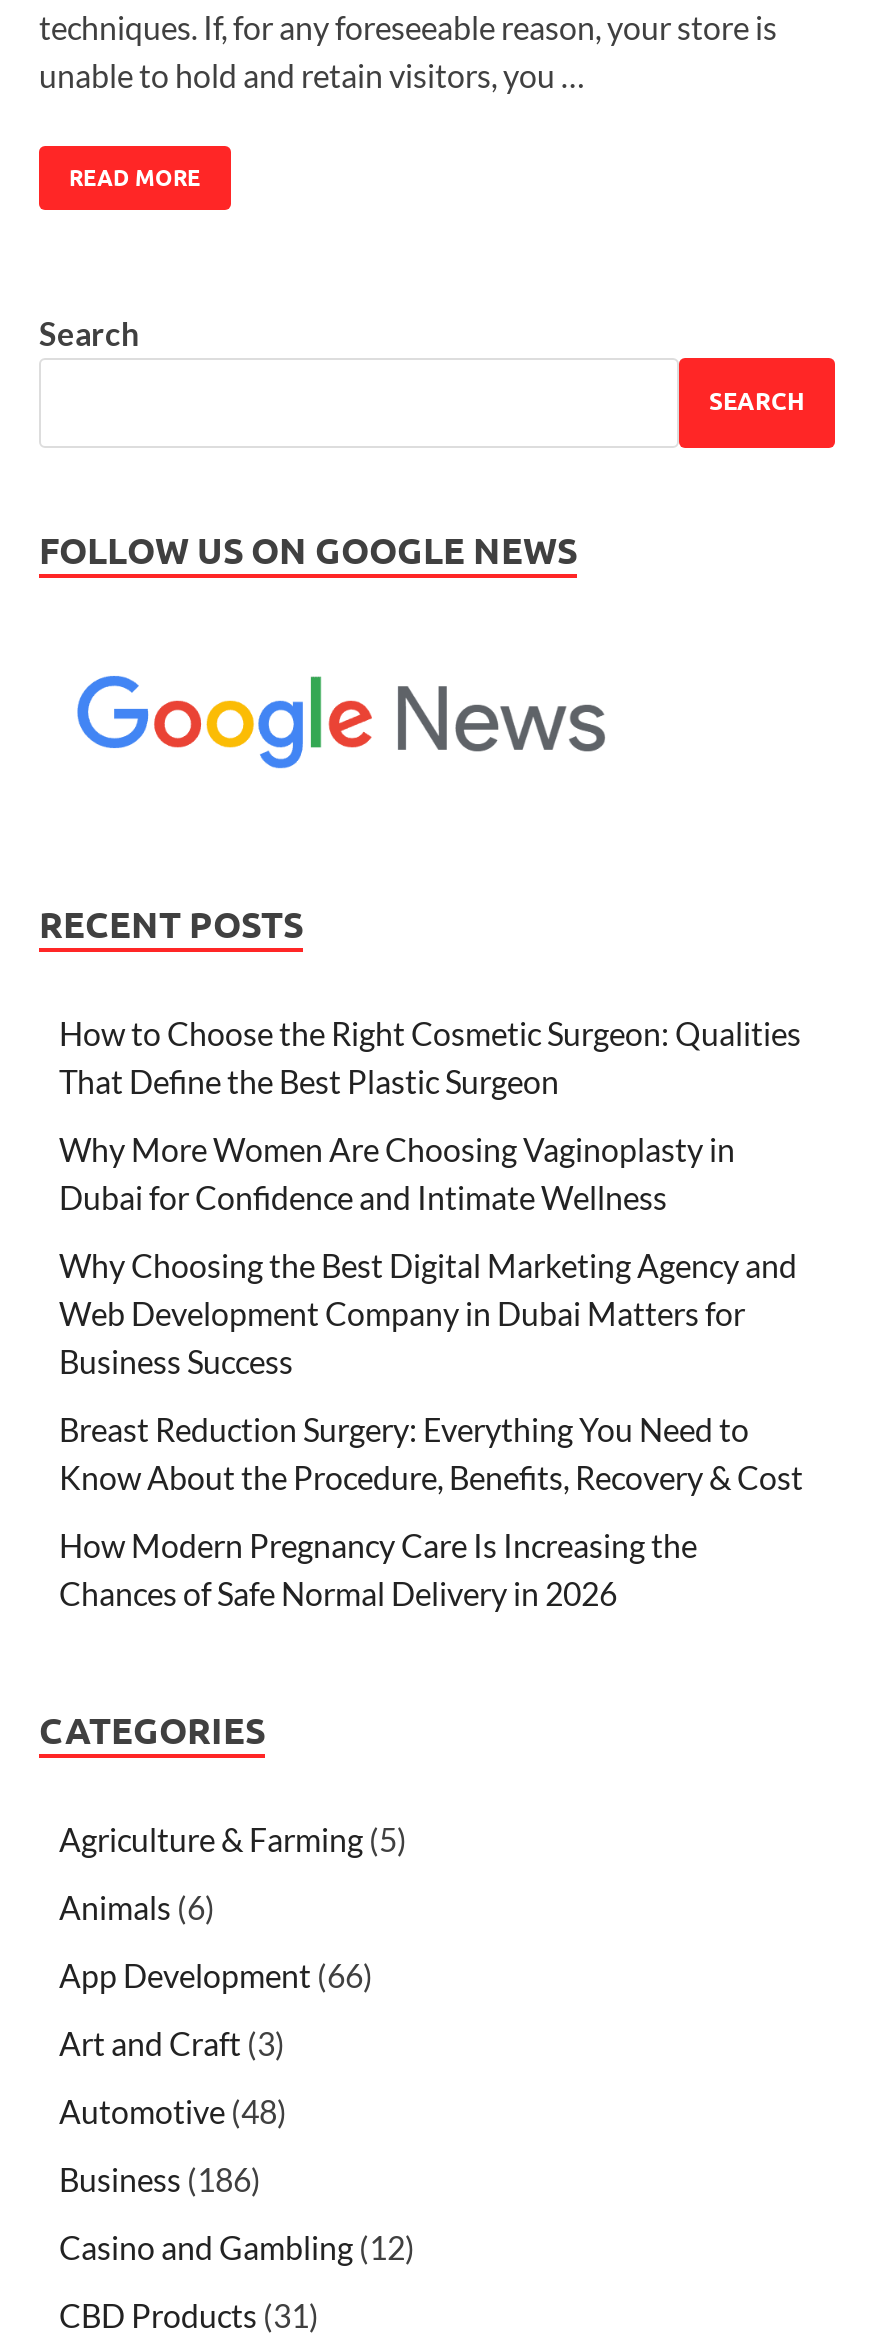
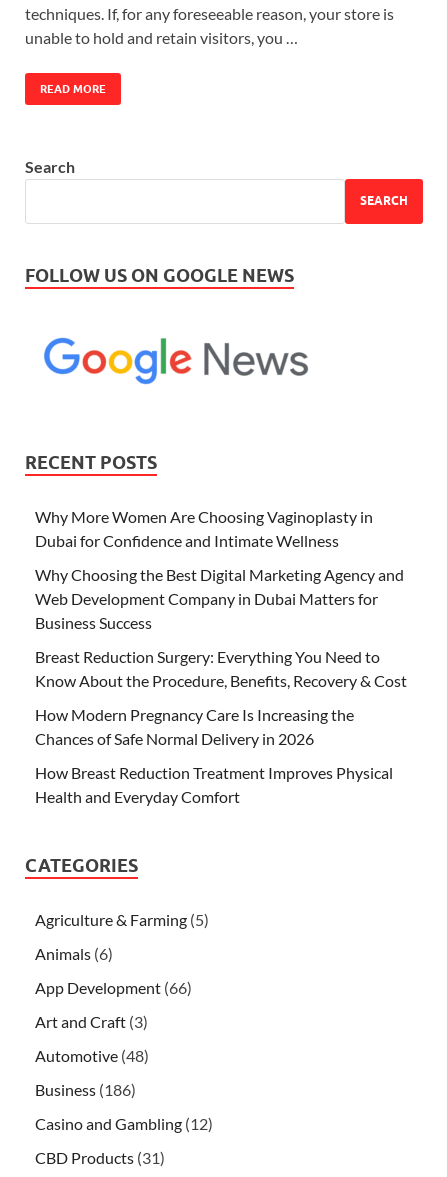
- How to Choose the Right Cosmetic Surgeon: Qualities
- That Define the Best Plastic Surgeon

moved up: Why More Women Are Choosing Vaginoplasty in | Dubai for Confidence and Intimate Wellness | Why Choosing the Best Digital Marketing Agency and | ... | How Modern Pregnancy Care Is Increasing the | Chances of Safe Normal Delivery in 2026

+ How Breast Reduction Treatment Improves Physical
+ Health and Everyday Comfort
